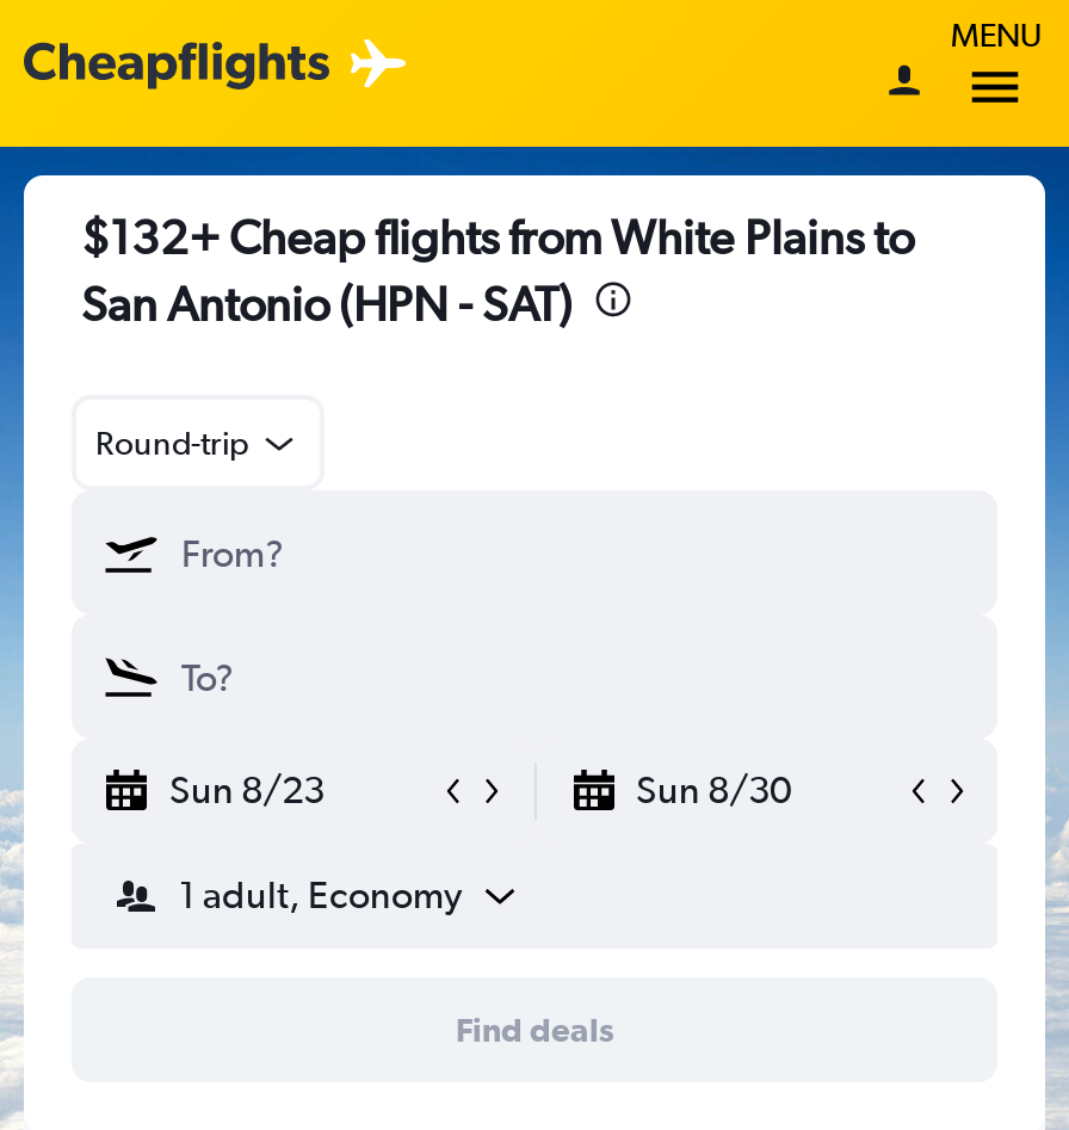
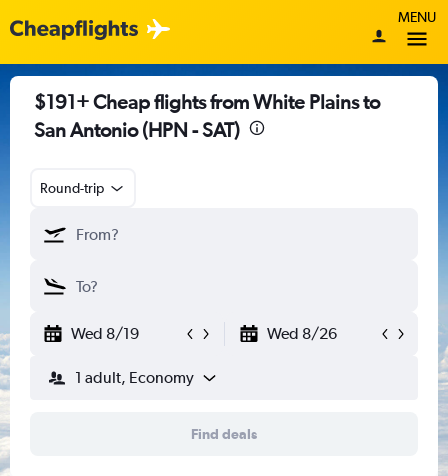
- $132+ Cheap flights from White Plains to
+ $191+ Cheap flights from White Plains to

- Sun 8/23
- Sun 8/30
+ Wed 8/19
+ Wed 8/26
